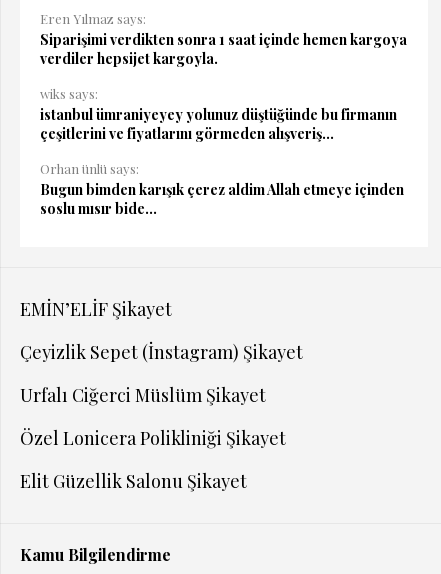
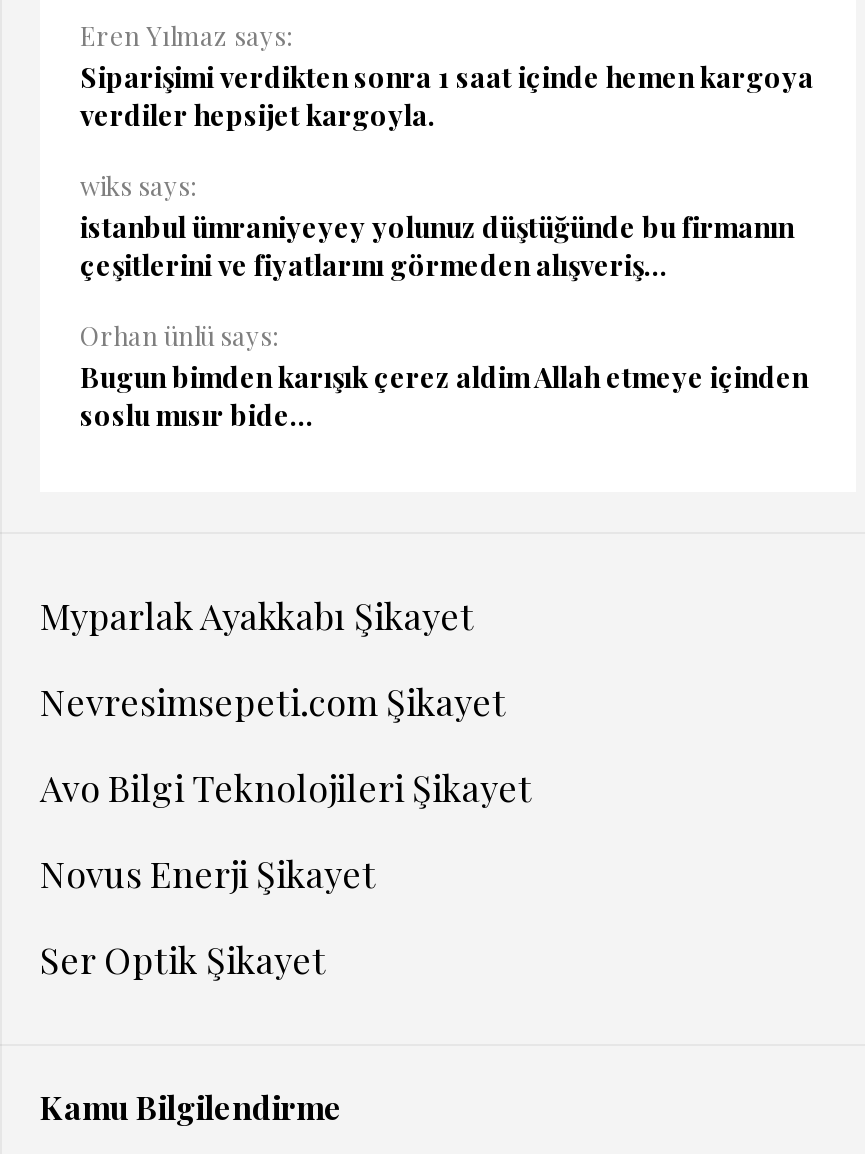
- EMİN’ELİF Şikayet
+ Myparlak Ayakkabı Şikayet

- Çeyizlik Sepet (İnstagram) Şikayet
+ Nevresimsepeti.com Şikayet

- Urfalı Ciğerci Müslüm Şikayet
+ Avo Bilgi Teknolojileri Şikayet

- Özel Lonicera Polikliniği Şikayet
+ Novus Enerji Şikayet

- Elit Güzellik Salonu Şikayet
+ Ser Optik Şikayet
